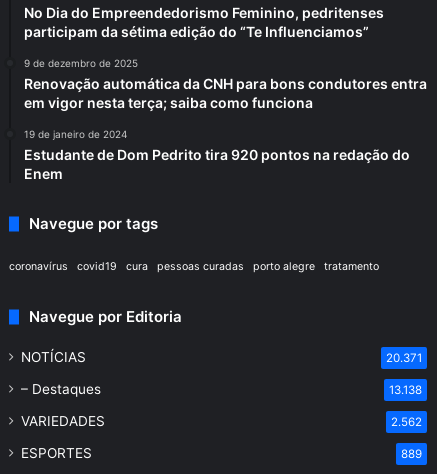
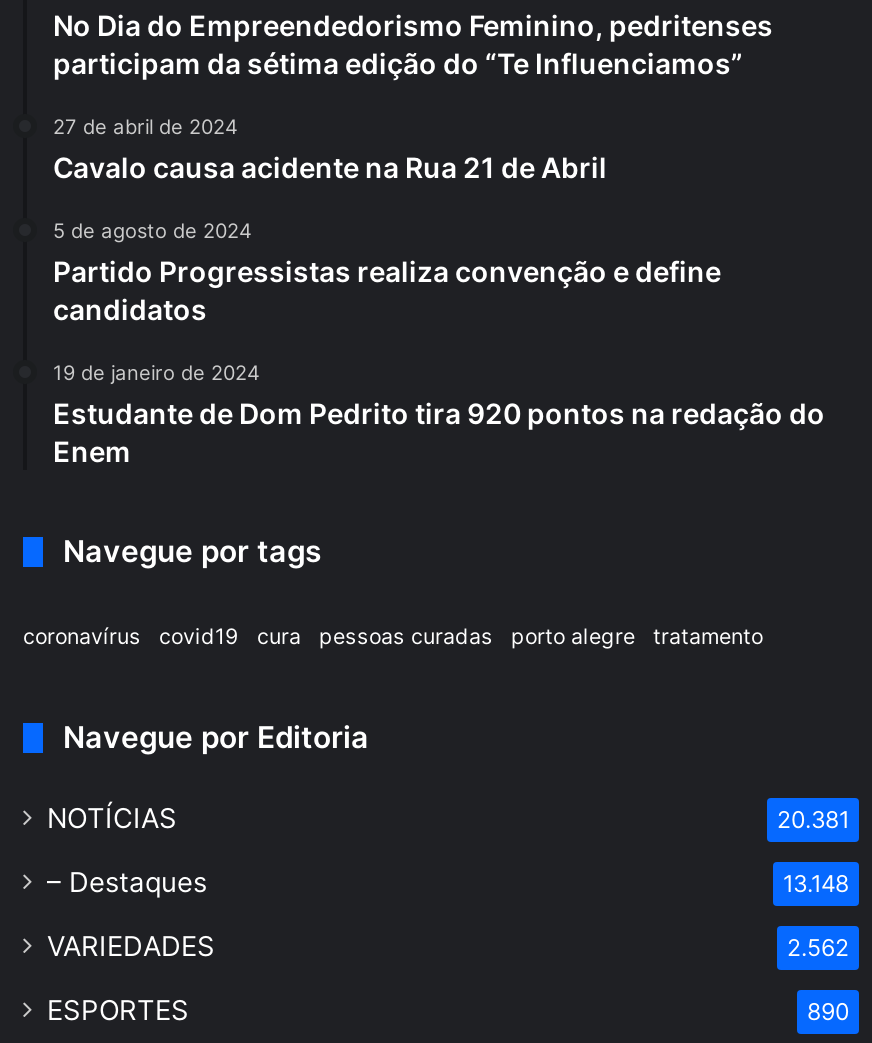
- 9 de dezembro de 2025
- Renovação automática da CNH para bons condutores entra
- em vigor nesta terça; saiba como funciona
+ 27 de abril de 2024
+ Cavalo causa acidente na Rua 21 de Abril
+ 5 de agosto de 2024
+ Partido Progressistas realiza convenção e define
+ candidatos

- 20.371
+ 20.381

- 13.138
+ 13.148

- 889
+ 890
